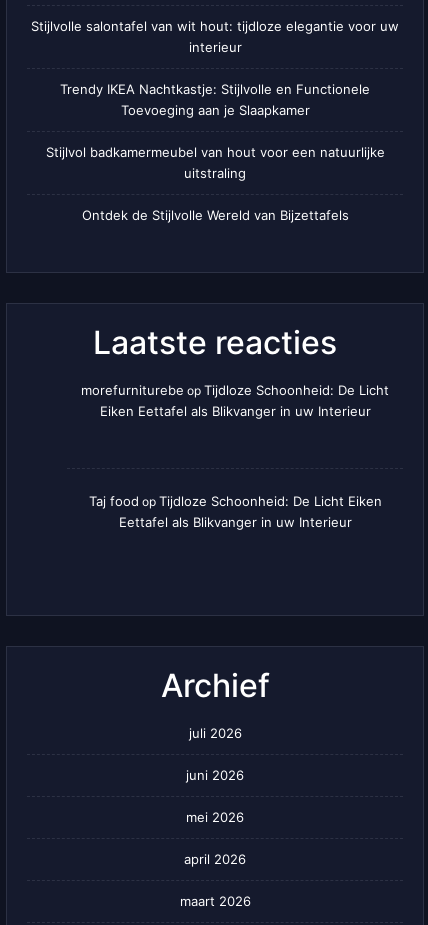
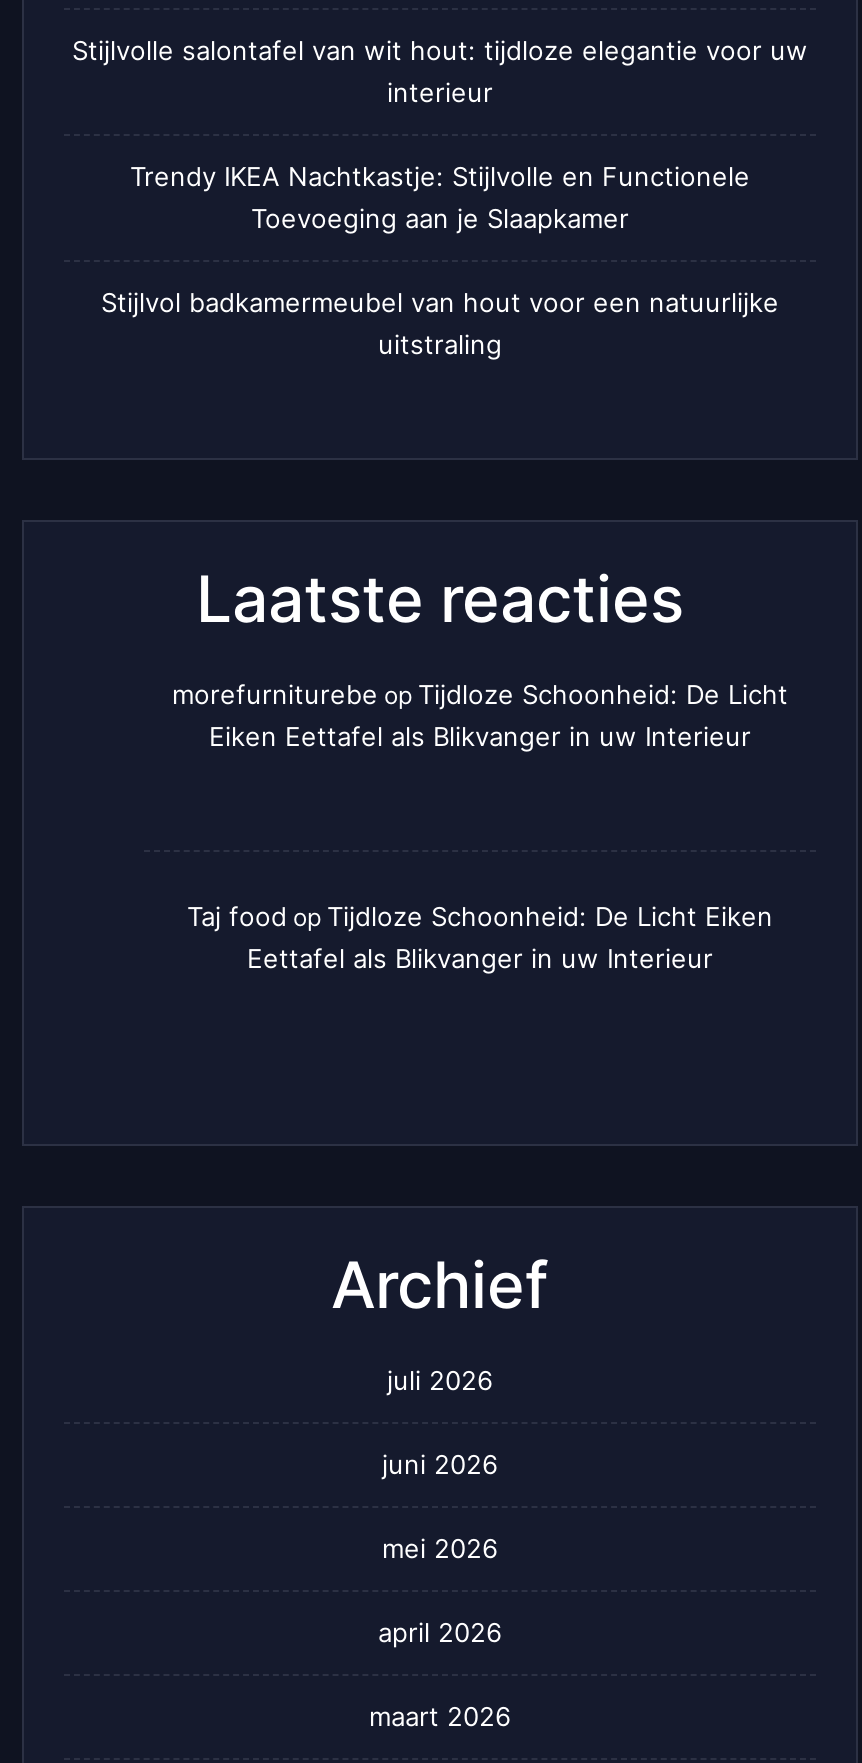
- Ontdek de Stijlvolle Wereld van Bijzettafels
